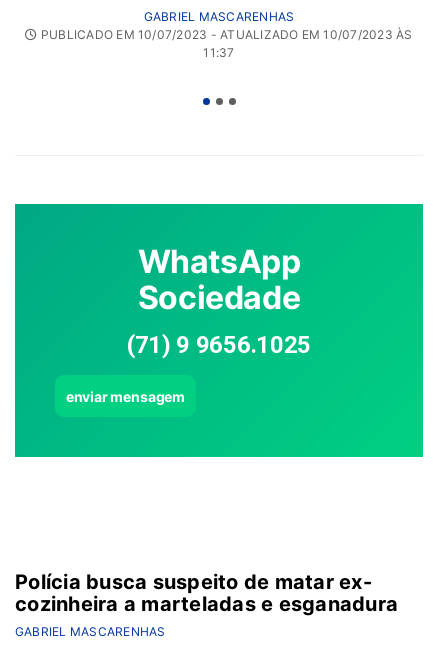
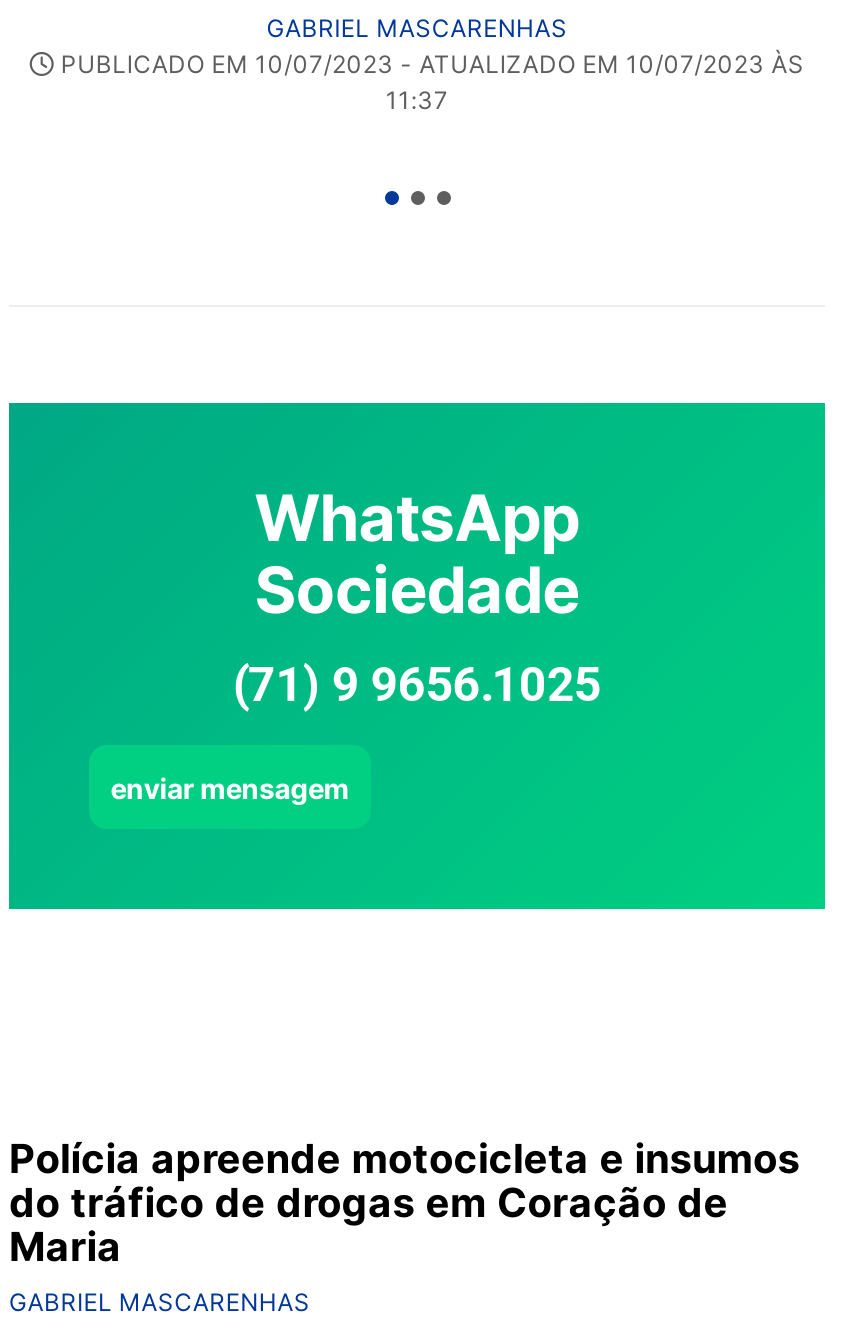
- Polícia busca suspeito de matar ex-
- cozinheira a marteladas e esganadura
+ Polícia apreende motocicleta e insumos
+ do tráfico de drogas em Coração de
+ Maria
